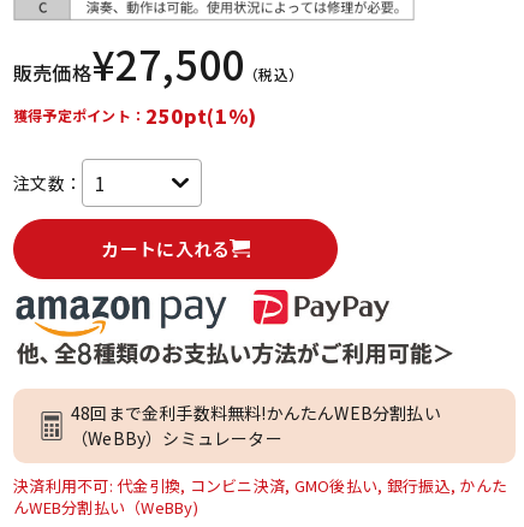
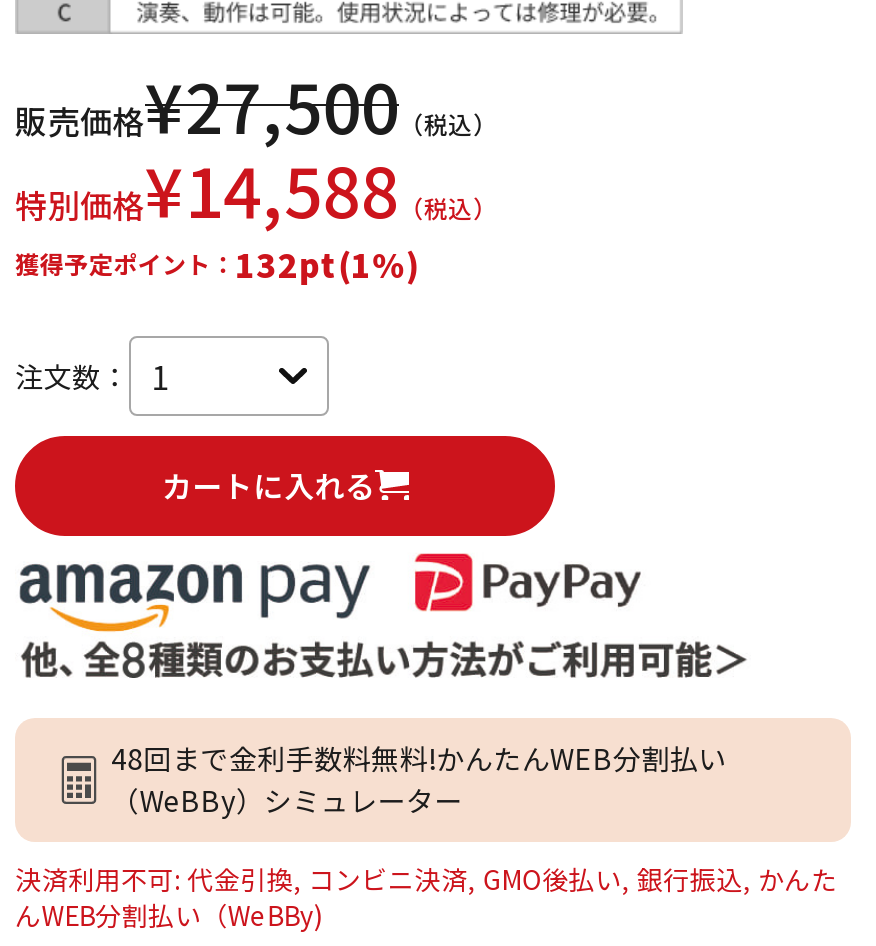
- 獲得予定ポイント：250pt(1%)
+ 特別価格¥14,588（税込）
+ 獲得予定ポイント：132pt(1%)
